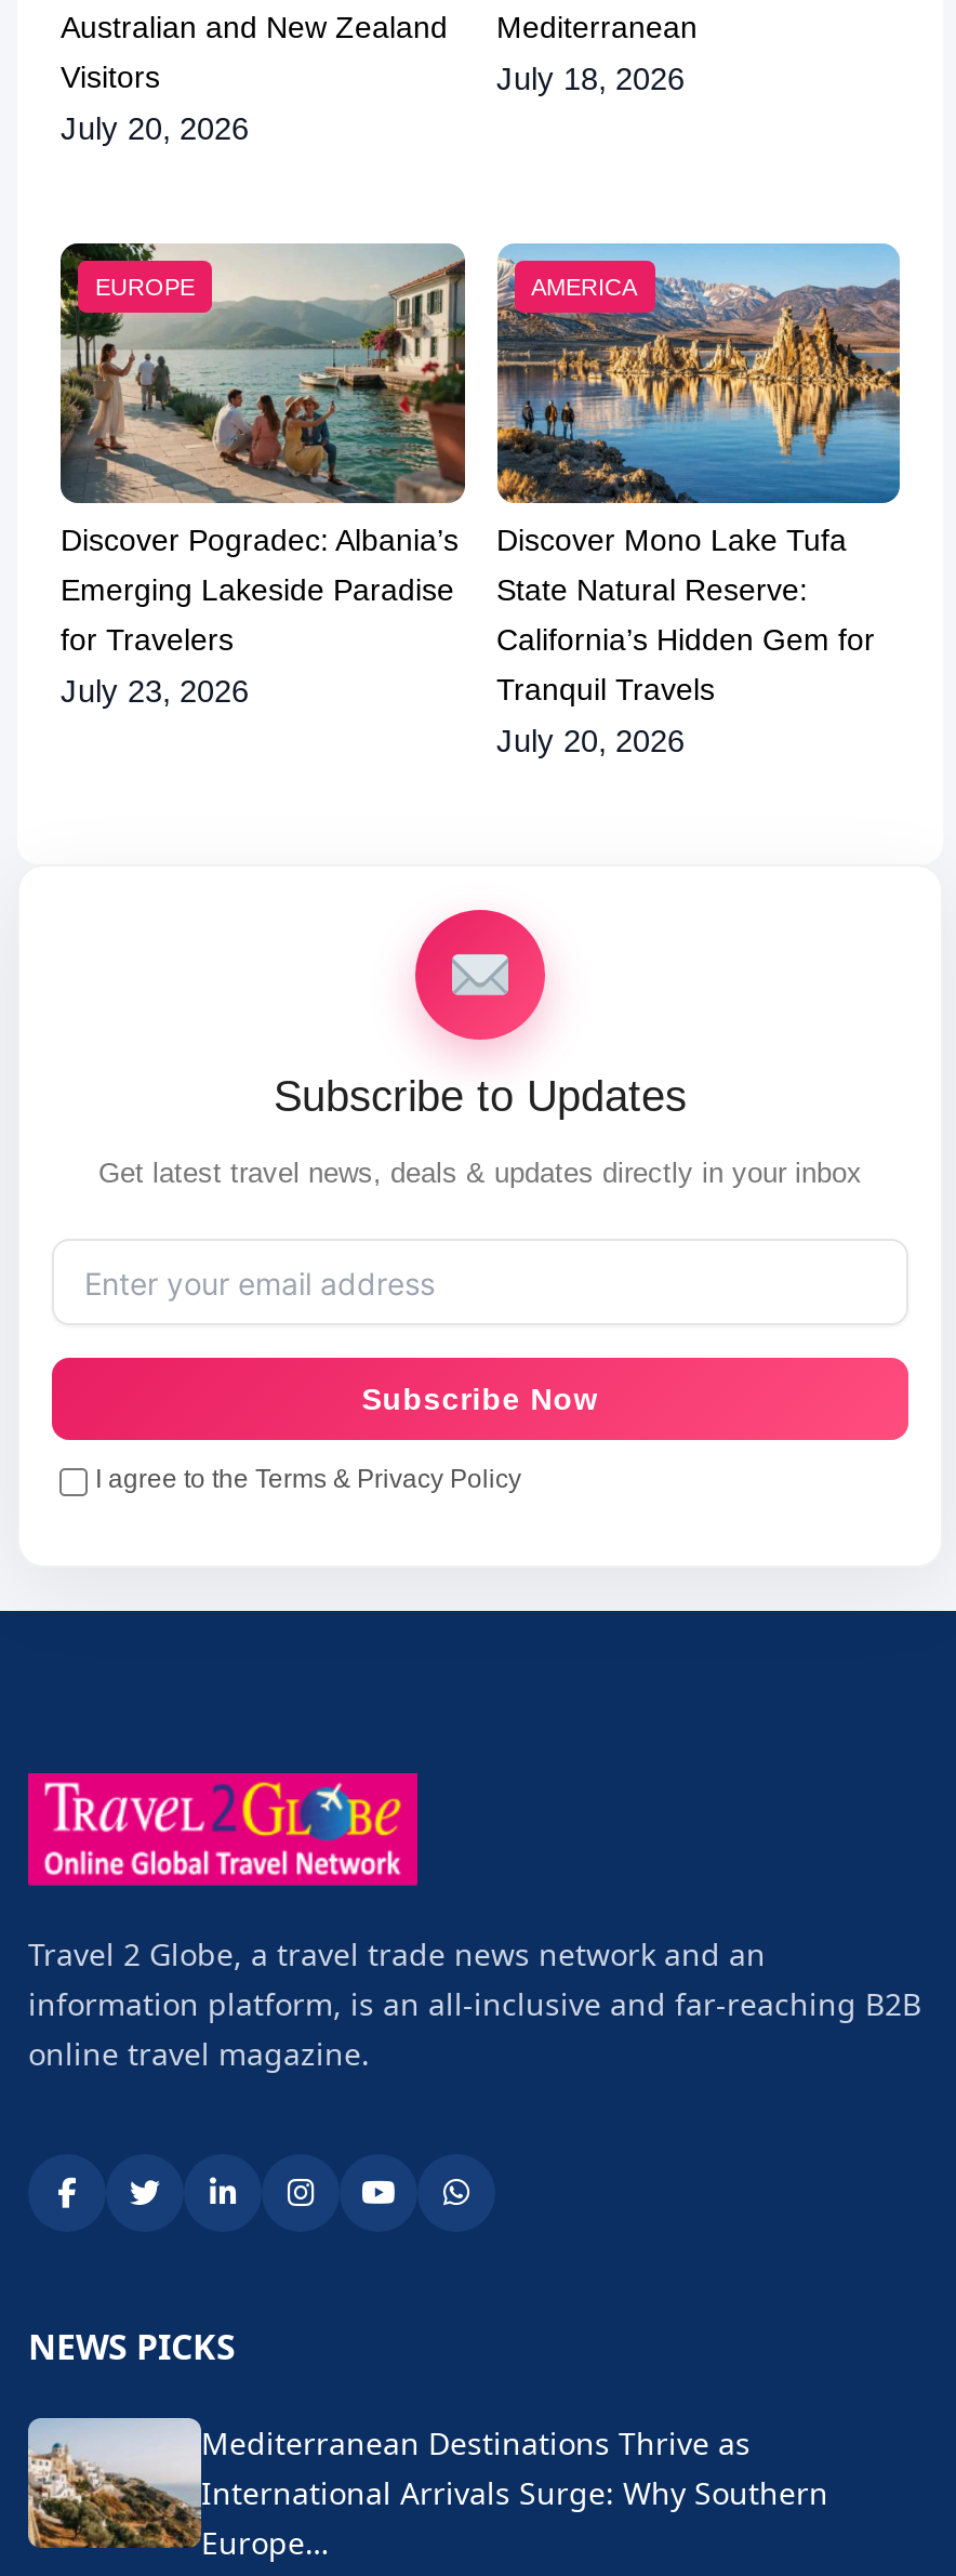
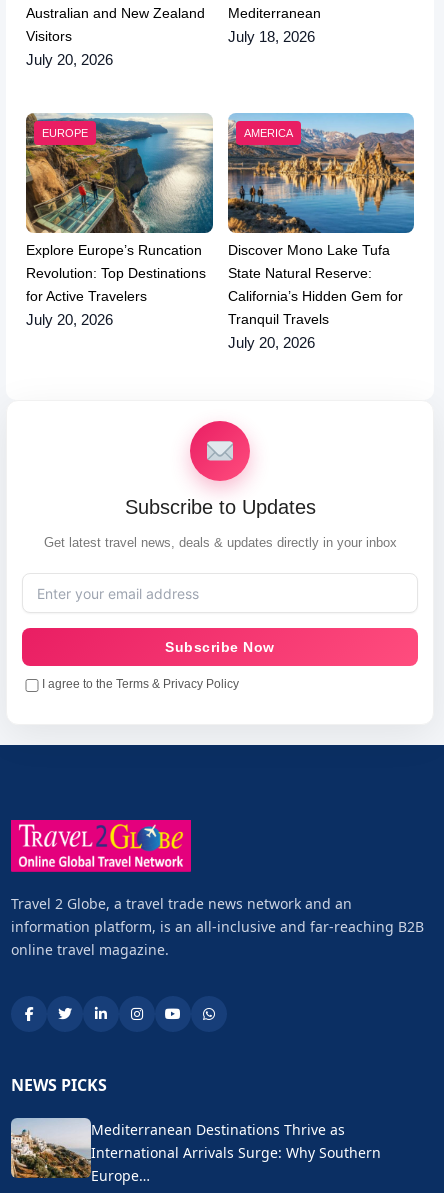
- [image]
- Discover Pogradec: Albania’s
- Emerging Lakeside Paradise
- for Travelers
+ [image]
+ Explore Europe’s Runcation
+ Revolution: Top Destinations
+ for Active Travelers

- July 23, 2026
+ July 20, 2026
